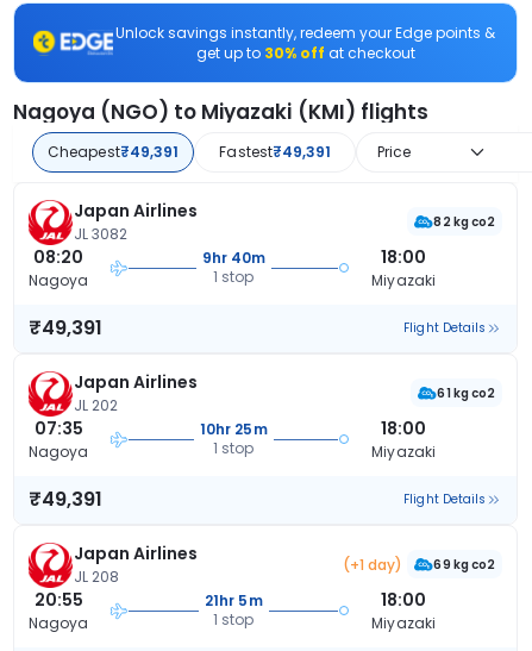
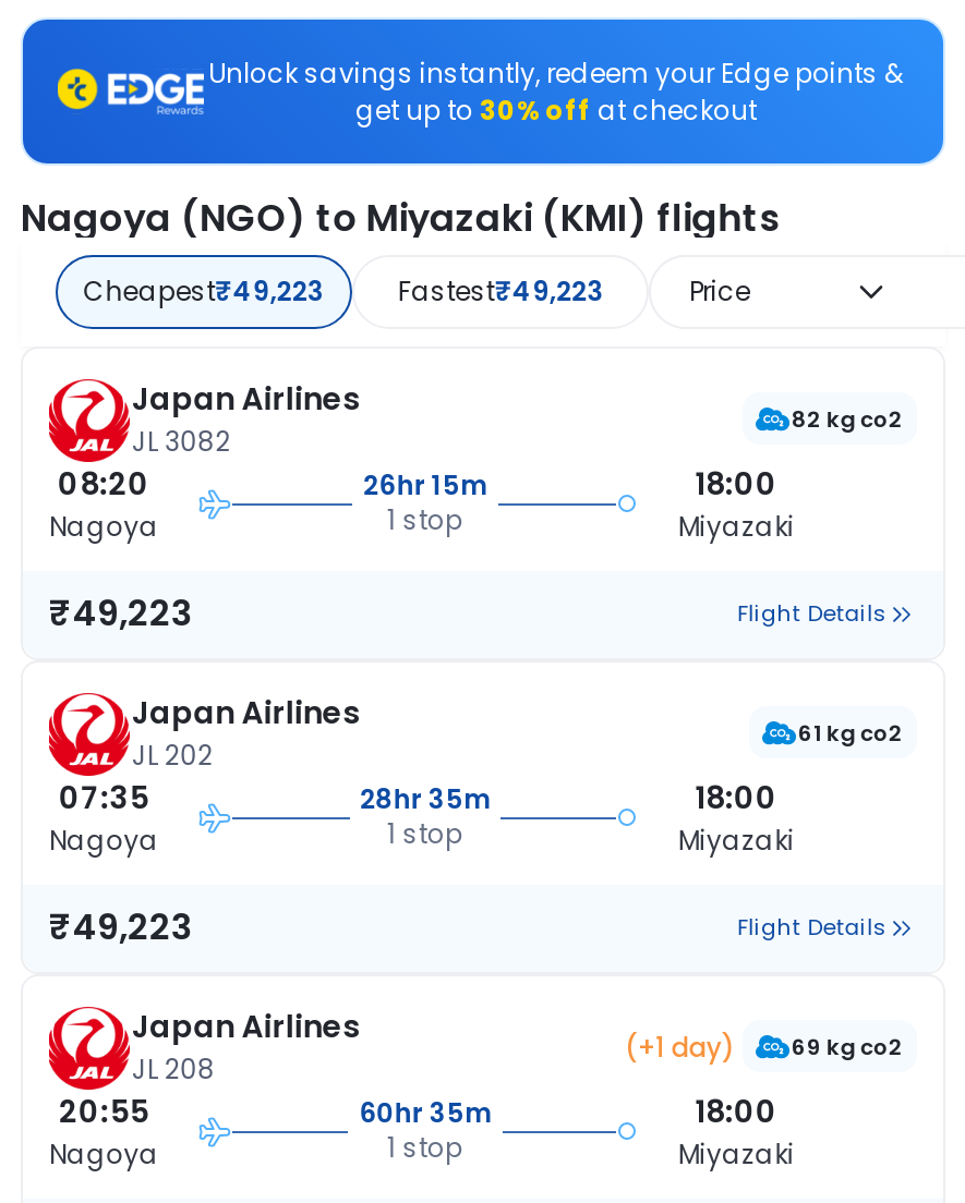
- Cheapest₹49,391
+ Cheapest₹49,223

- Fastest₹49,391
+ Fastest₹49,223

- 9hr 40m
+ 26hr 15m

- ₹49,391
+ ₹49,223

- 10hr 25m
+ 28hr 35m

- ₹49,391
+ ₹49,223

- 21hr 5m
+ 60hr 35m
